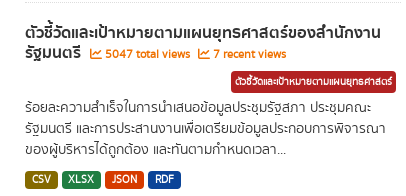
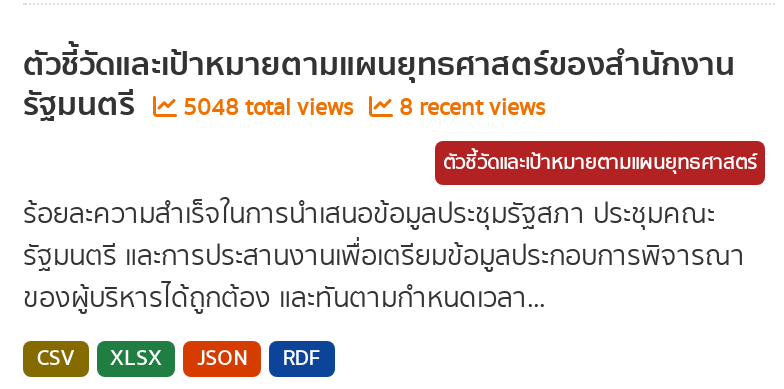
- 5047 total views
+ 5048 total views

- 7 recent views
+ 8 recent views
